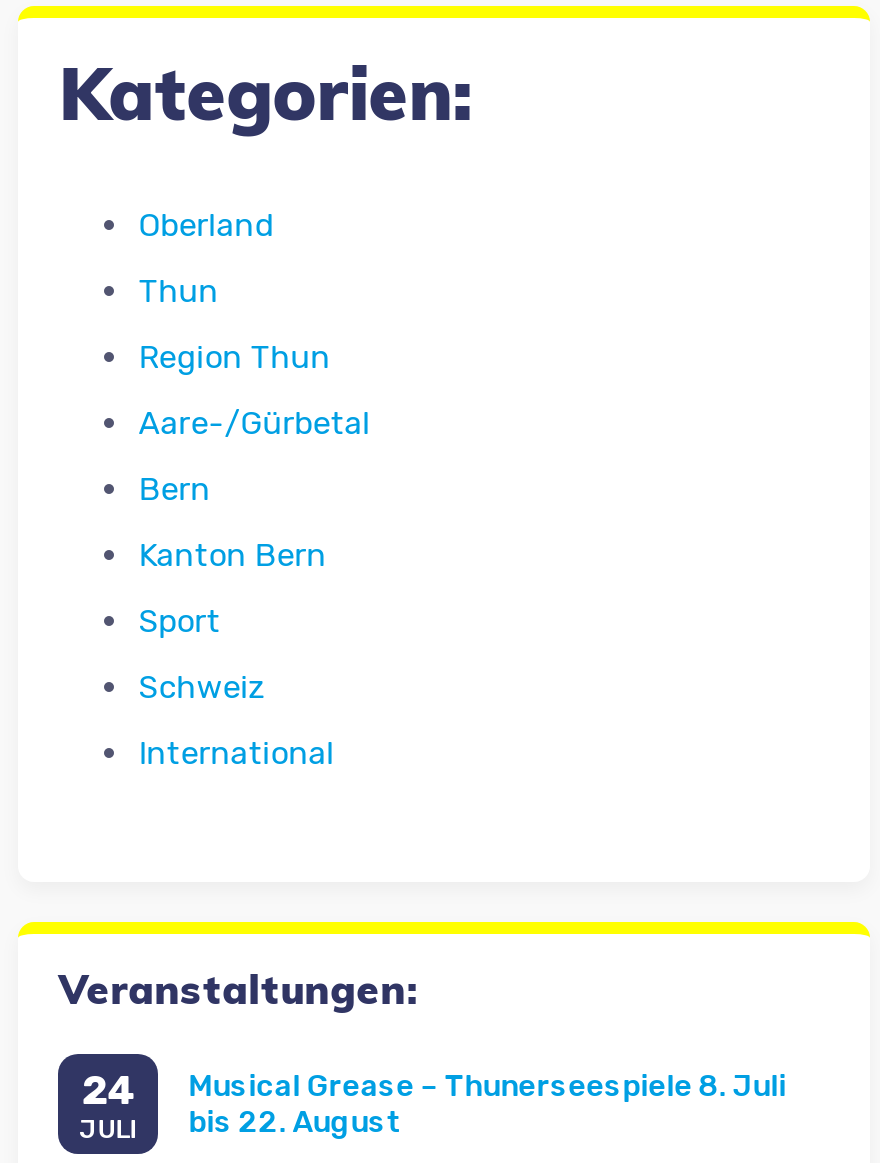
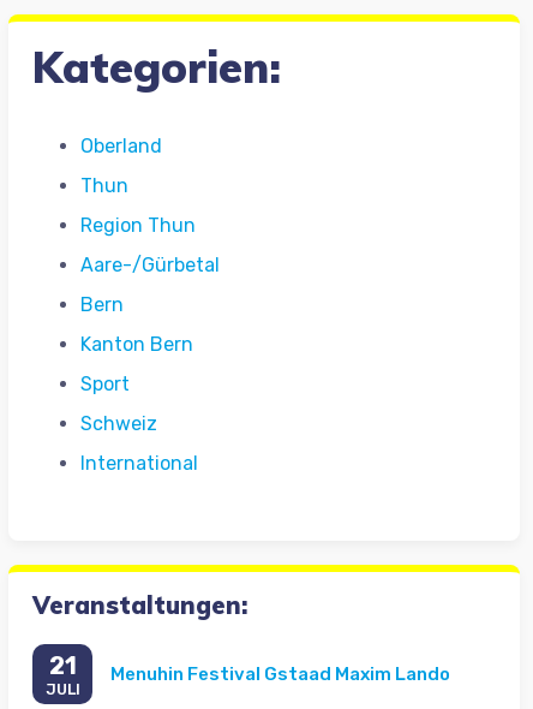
- 24
+ 21

- Musical Grease – Thunerseespiele 8. Juli
- bis 22. August
+ Menuhin Festival Gstaad Maxim Lando
